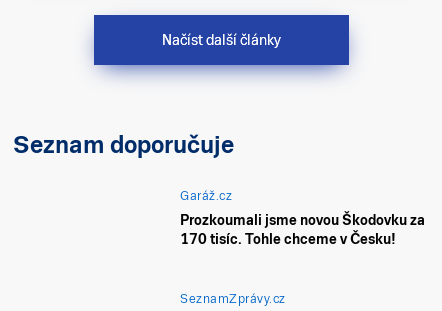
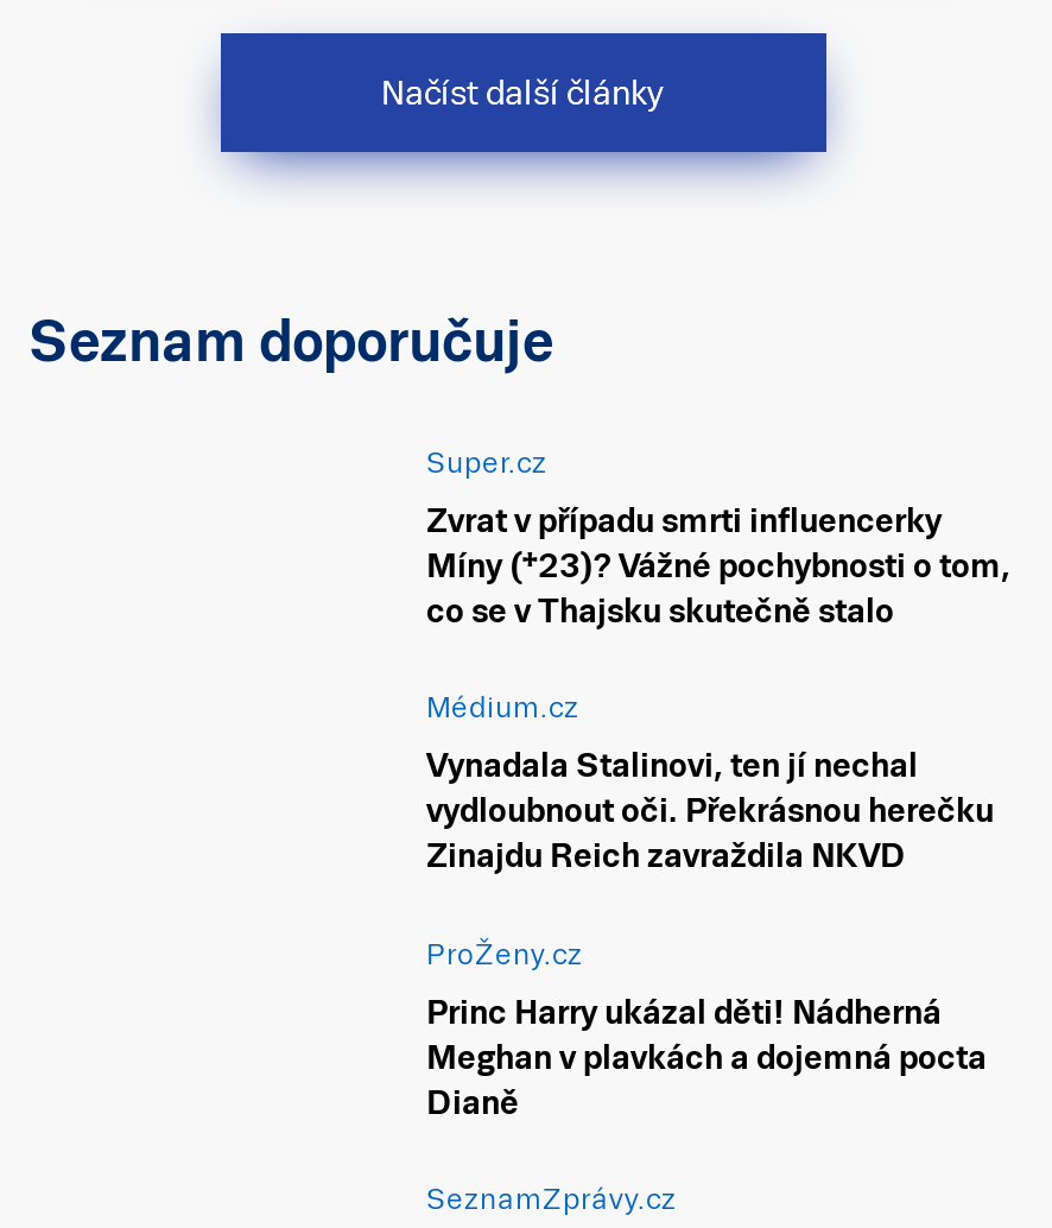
- Garáž.cz
- Prozkoumali jsme novou Škodovku za
- 170 tisíc. Tohle chceme v Česku!
+ Super.cz
+ Zvrat v případu smrti influencerky
+ Míny (†23)? Vážné pochybnosti o tom,
+ co se v Thajsku skutečně stalo
+ Médium.cz
+ Vynadala Stalinovi, ten jí nechal
+ vydloubnout oči. Překrásnou herečku
+ Zinajdu Reich zavraždila NKVD
+ ProŽeny.cz
+ Princ Harry ukázal děti! Nádherná
+ Meghan v plavkách a dojemná pocta
+ Dianě
